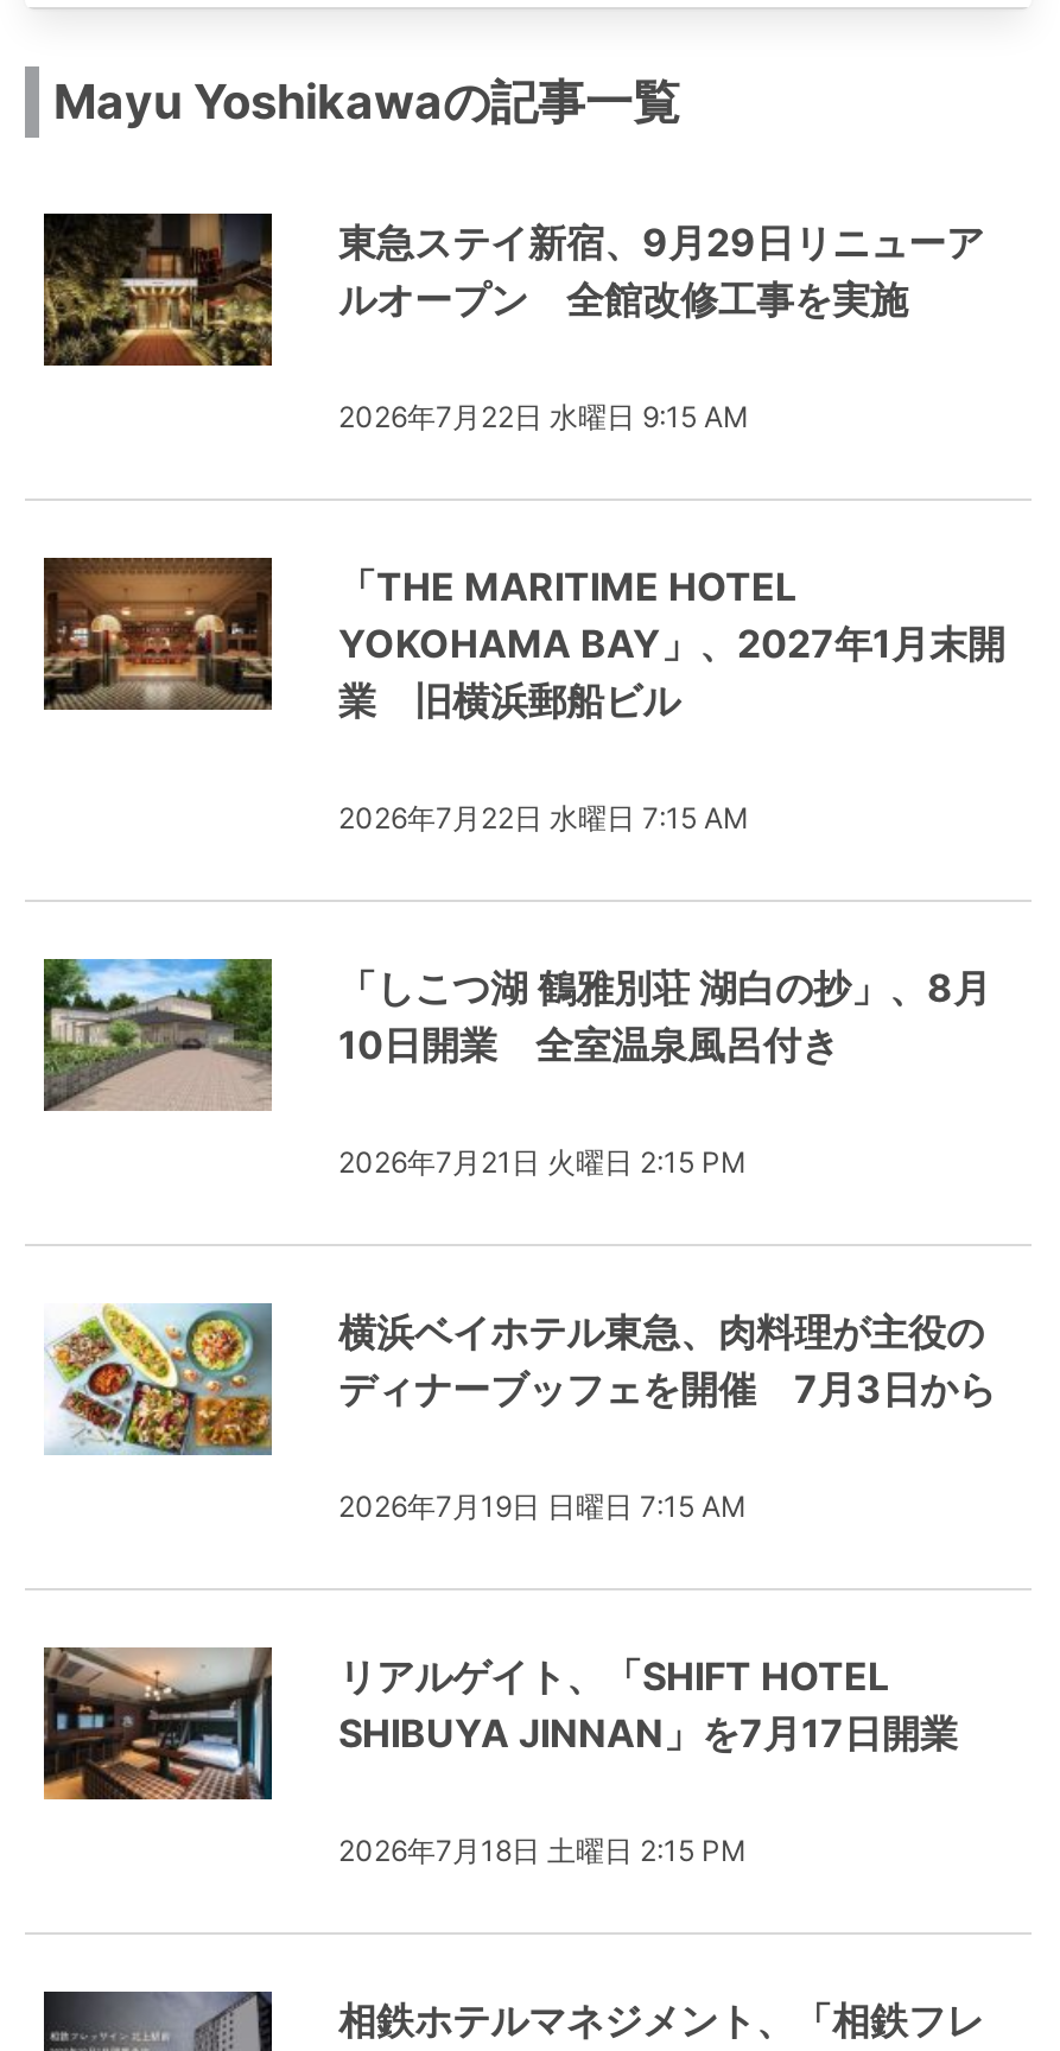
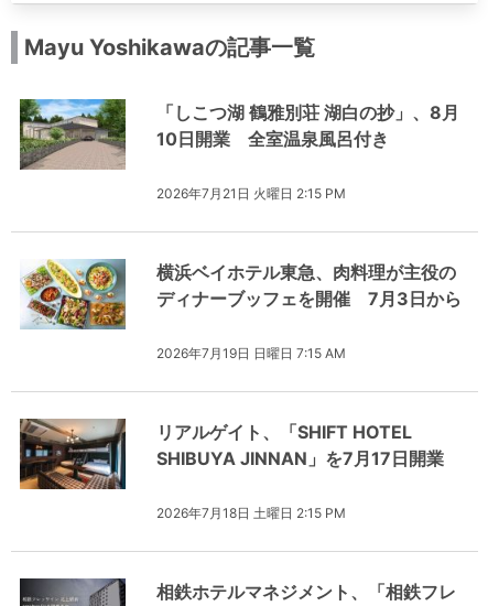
- [image]
- 東急ステイ新宿、9月29日リニューア
- ルオープン 全館改修工事を実施
- 2026年7月22日 水曜日 9:15 AM

- [image]
- 「THE MARITIME HOTEL
- YOKOHAMA BAY」、2027年1月末開
- 業 旧横浜郵船ビル
- 2026年7月22日 水曜日 7:15 AM
